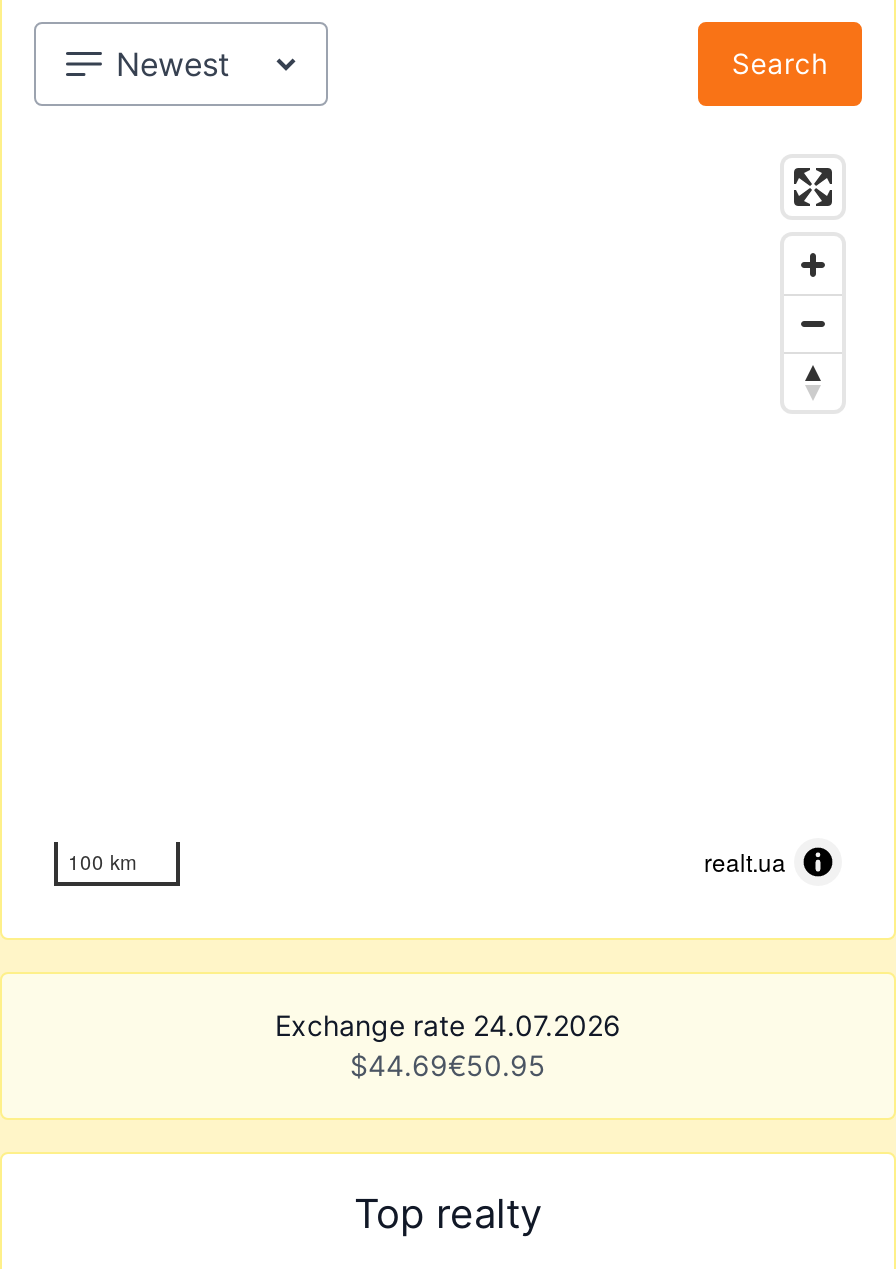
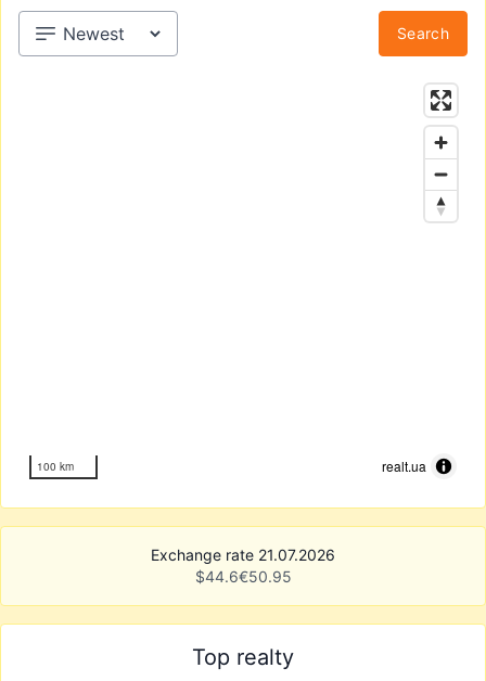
- Exchange rate 24.07.2026
+ Exchange rate 21.07.2026

- $44.69€50.95
+ $44.6€50.95
